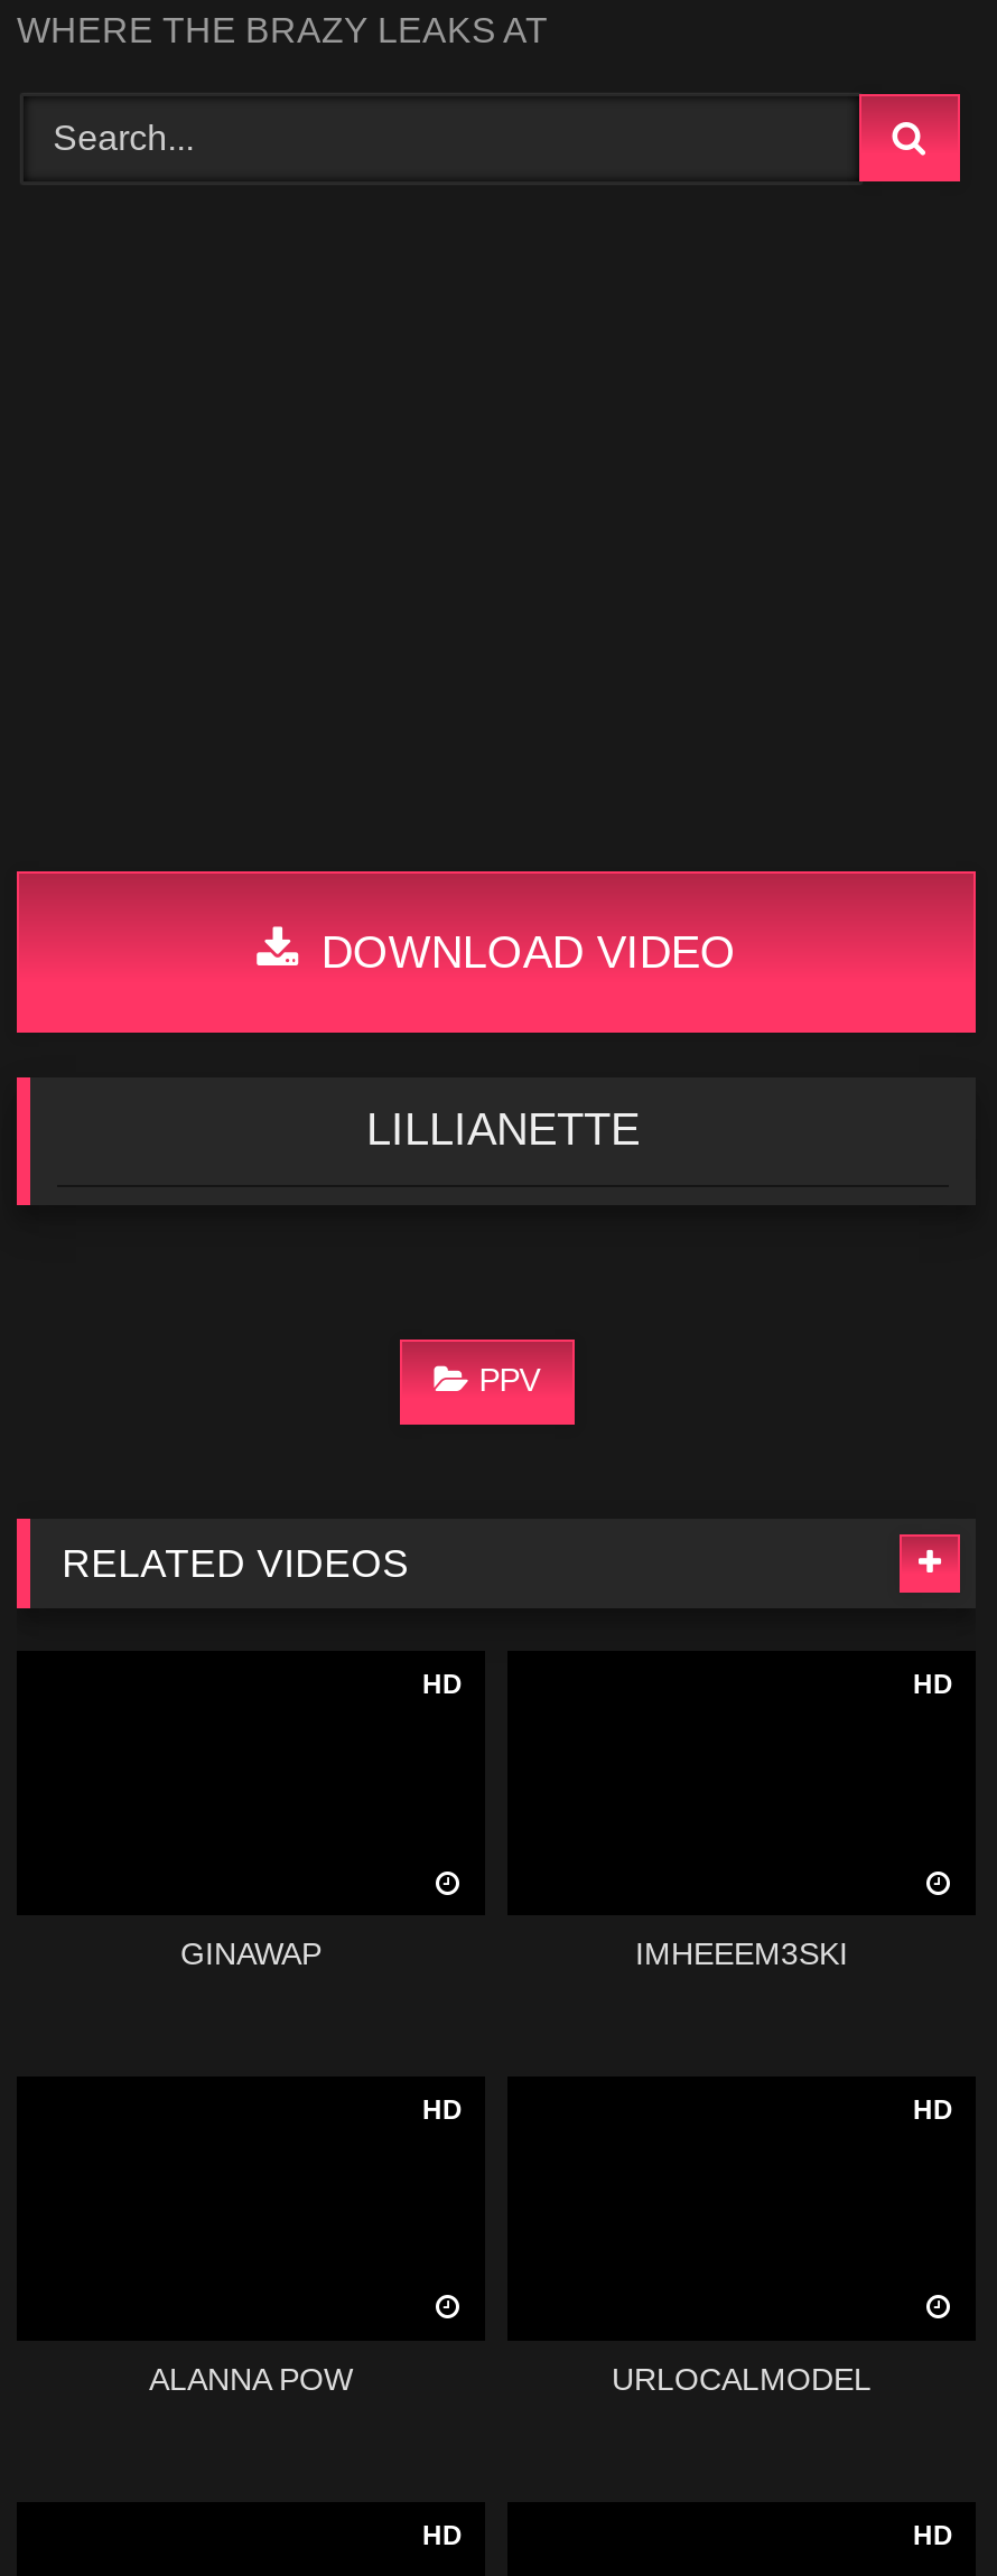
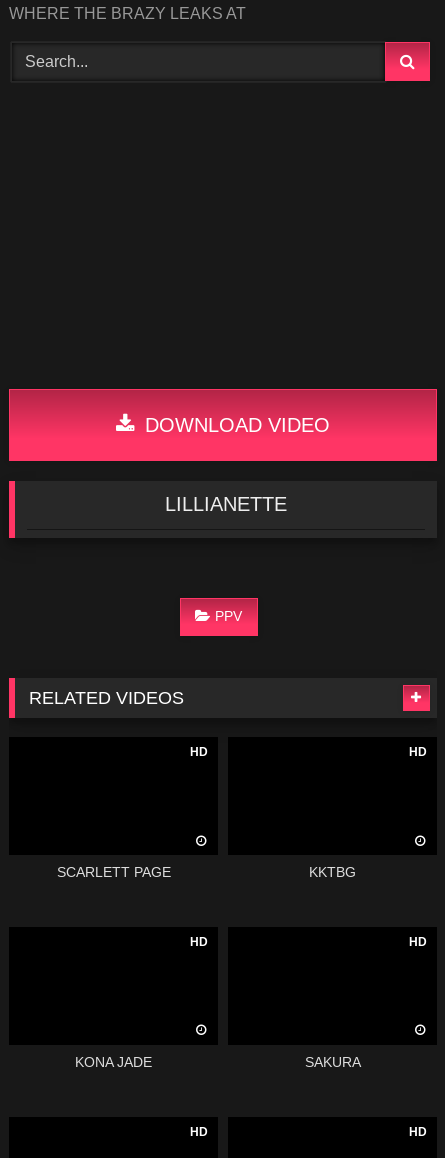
- GINAWAP
+ SCARLETT PAGE

- IMHEEEM3SKI
+ KKTBG

- ALANNA POW
+ KONA JADE

- URLOCALMODEL
+ SAKURA
